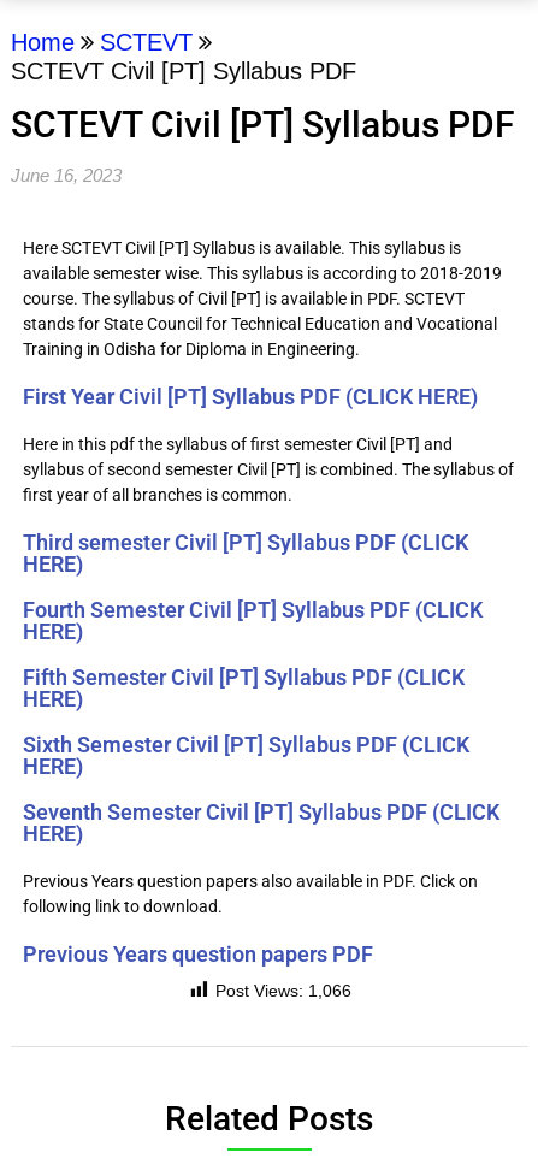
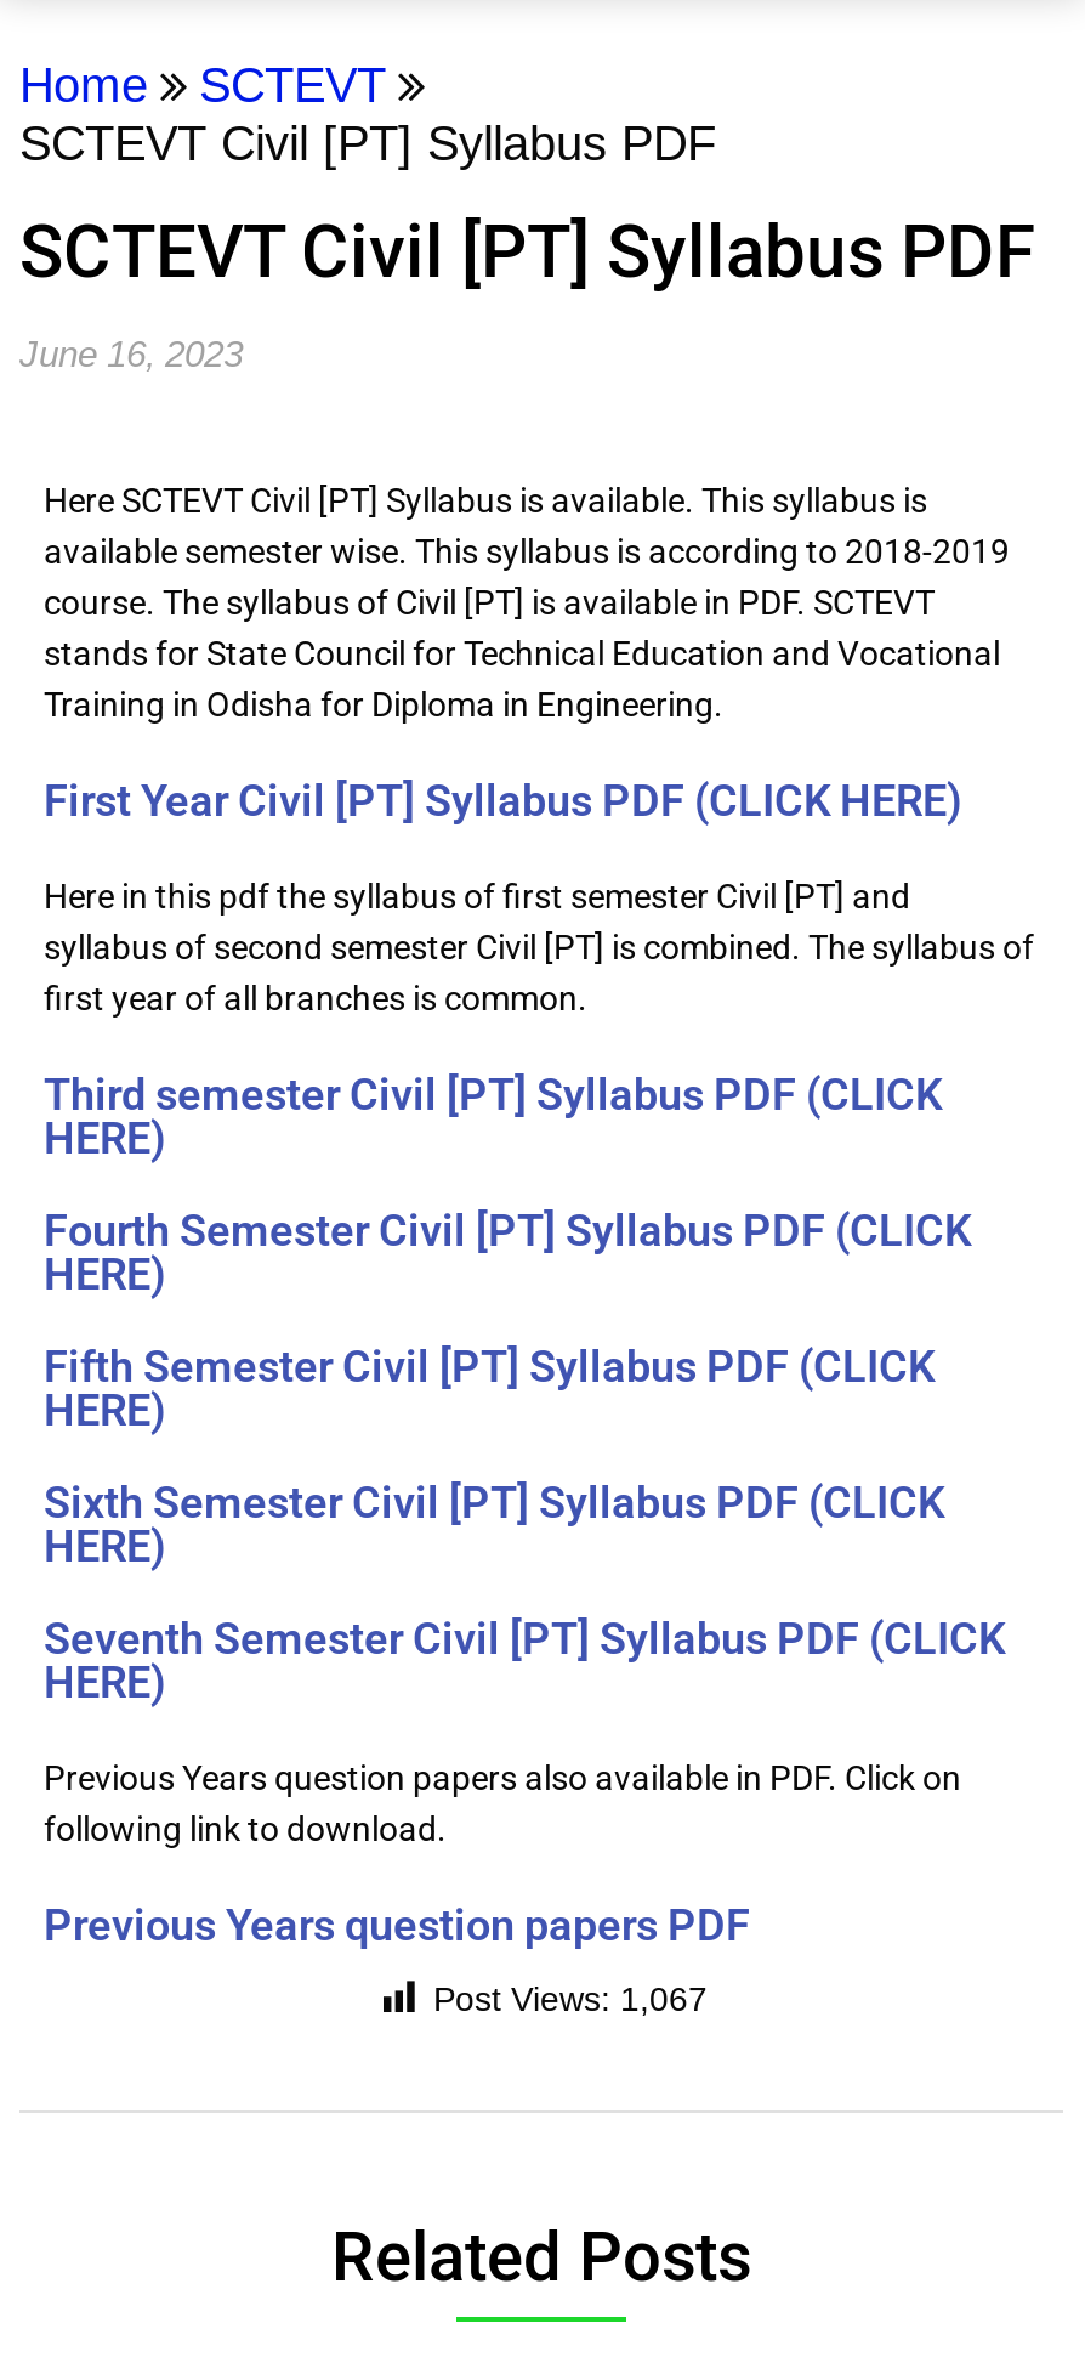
- Post Views: 1,066
+ Post Views: 1,067
